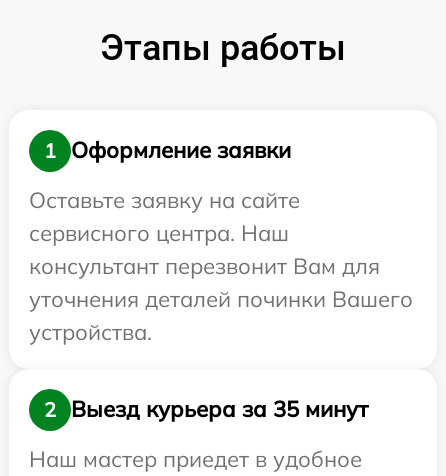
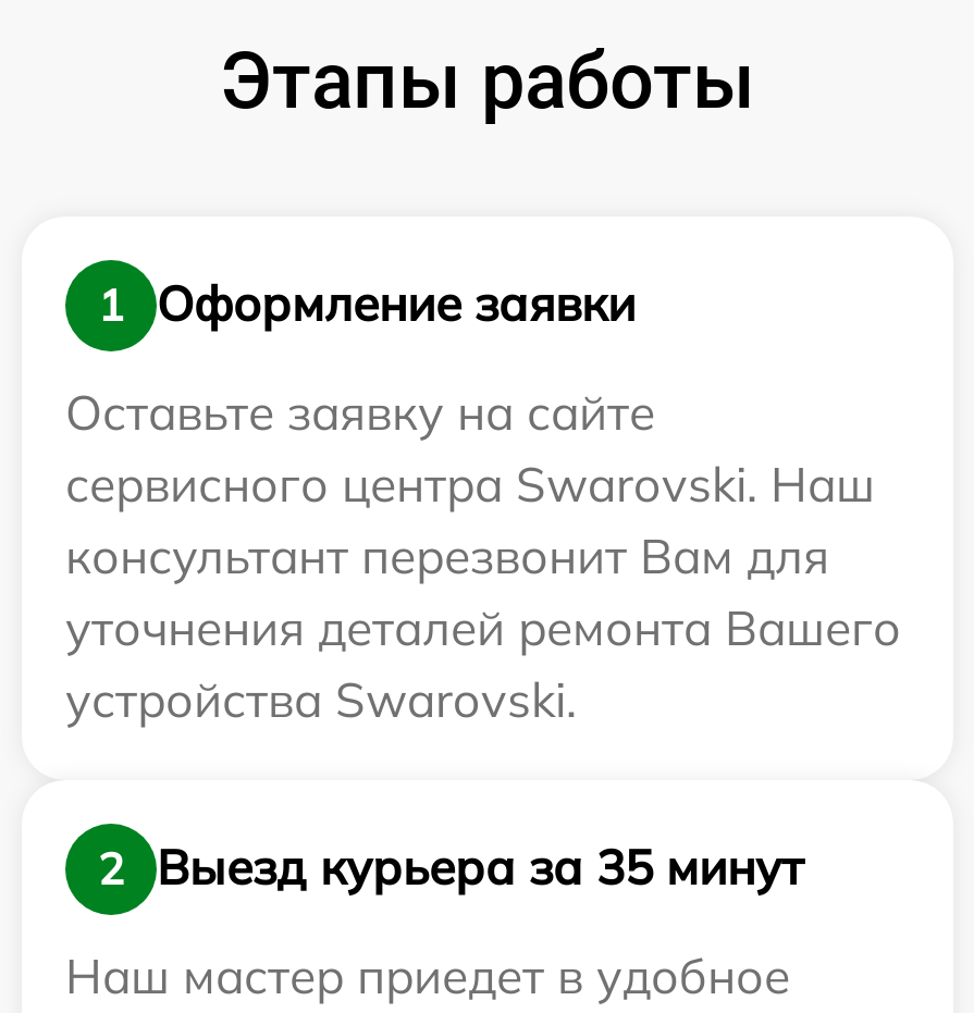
- сервисного центра. Наш
+ сервисного центра Swarovski. Наш

- уточнения деталей починки Вашего
- устройства.
+ уточнения деталей ремонта Вашего
+ устройства Swarovski.
